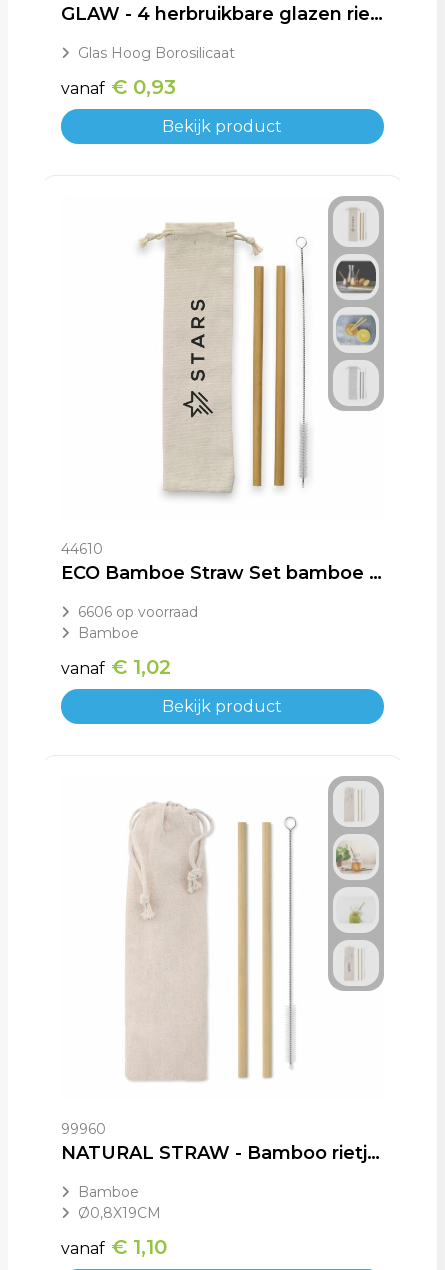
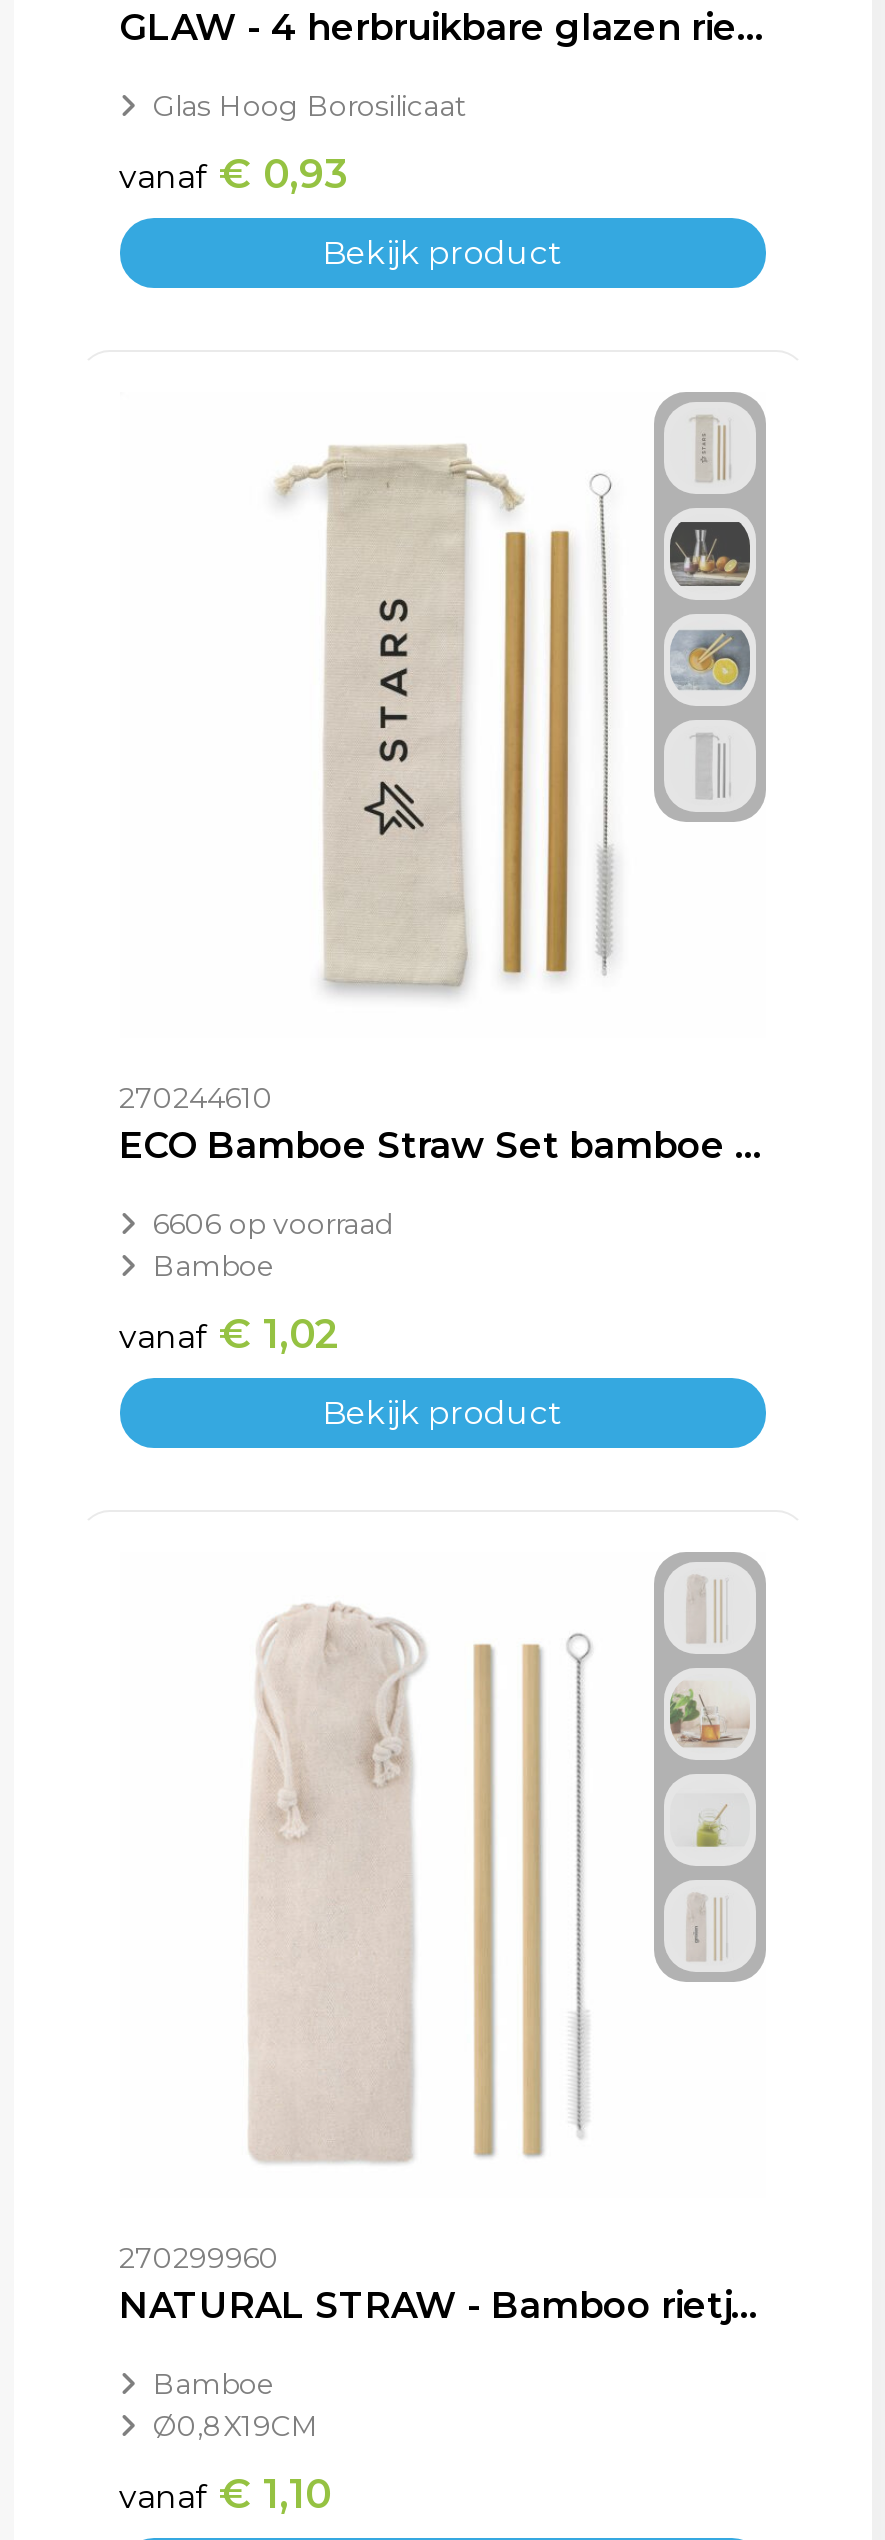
- 44610
+ 270244610

- 99960
+ 270299960
